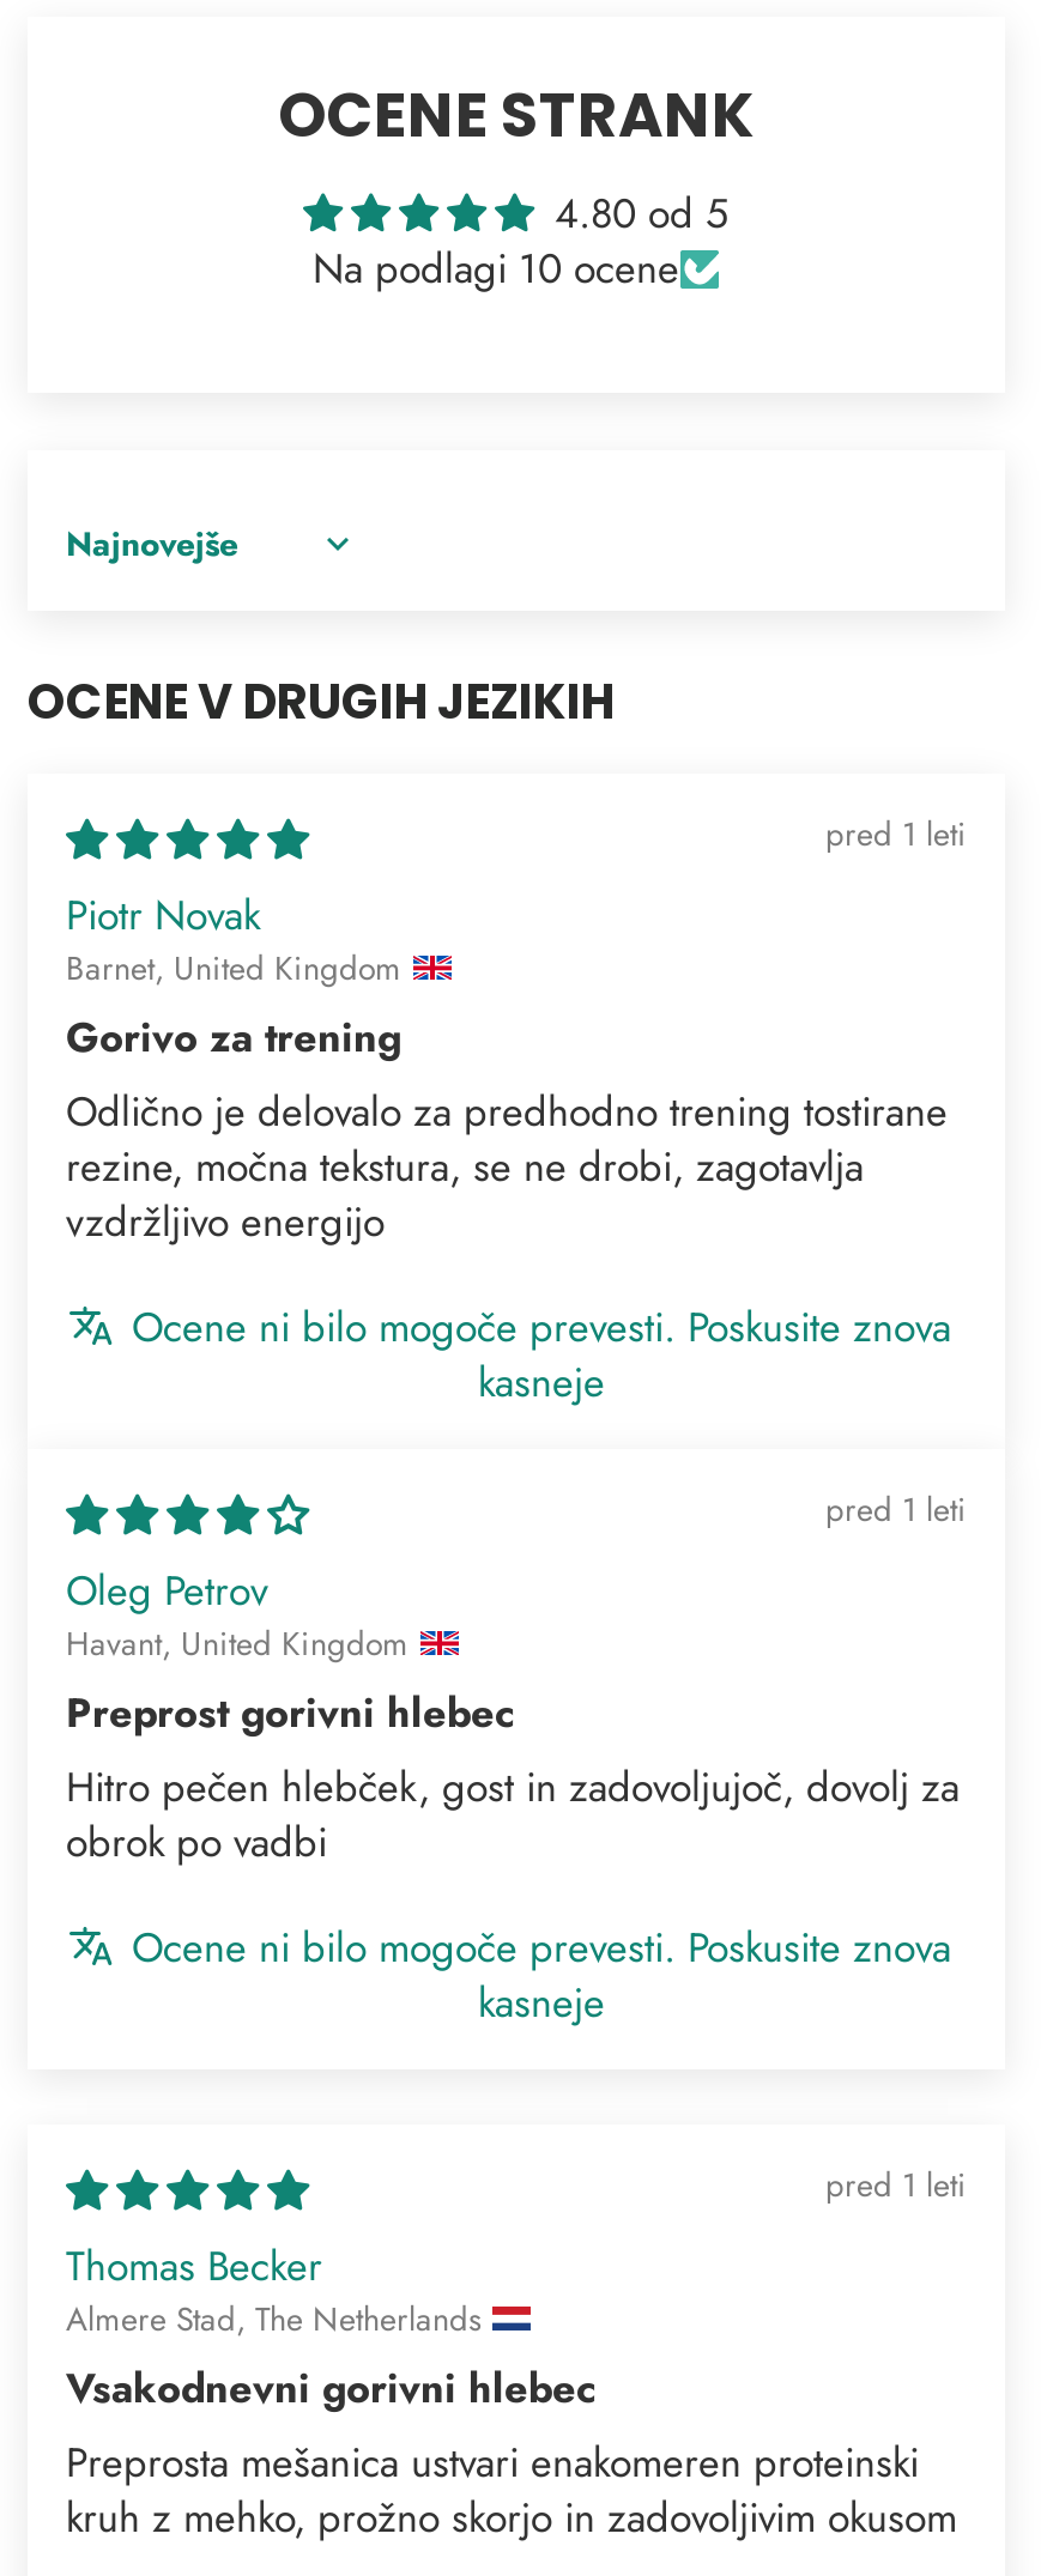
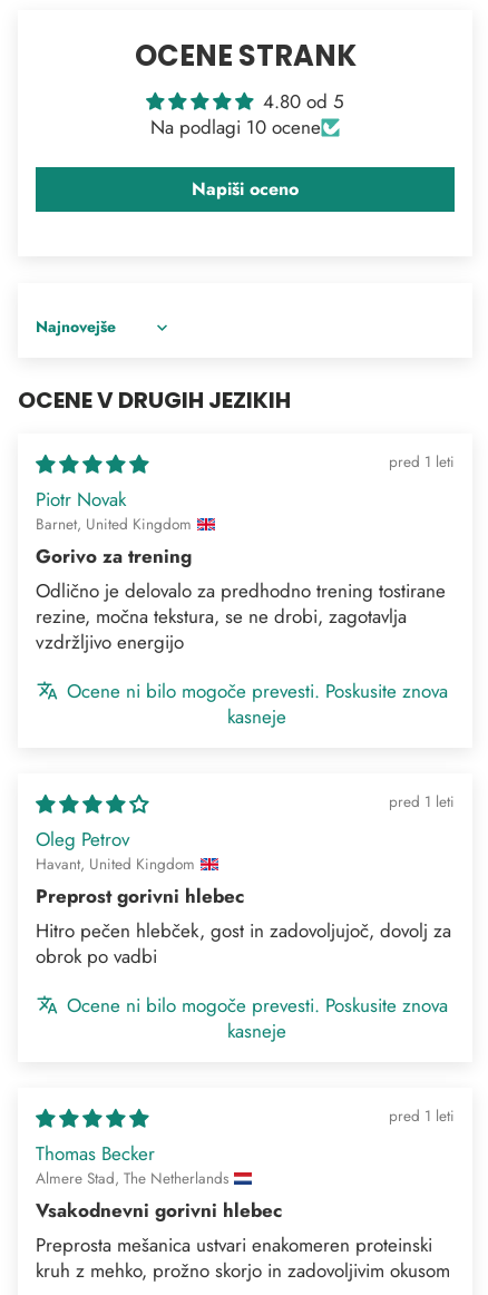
+ Napiši oceno
